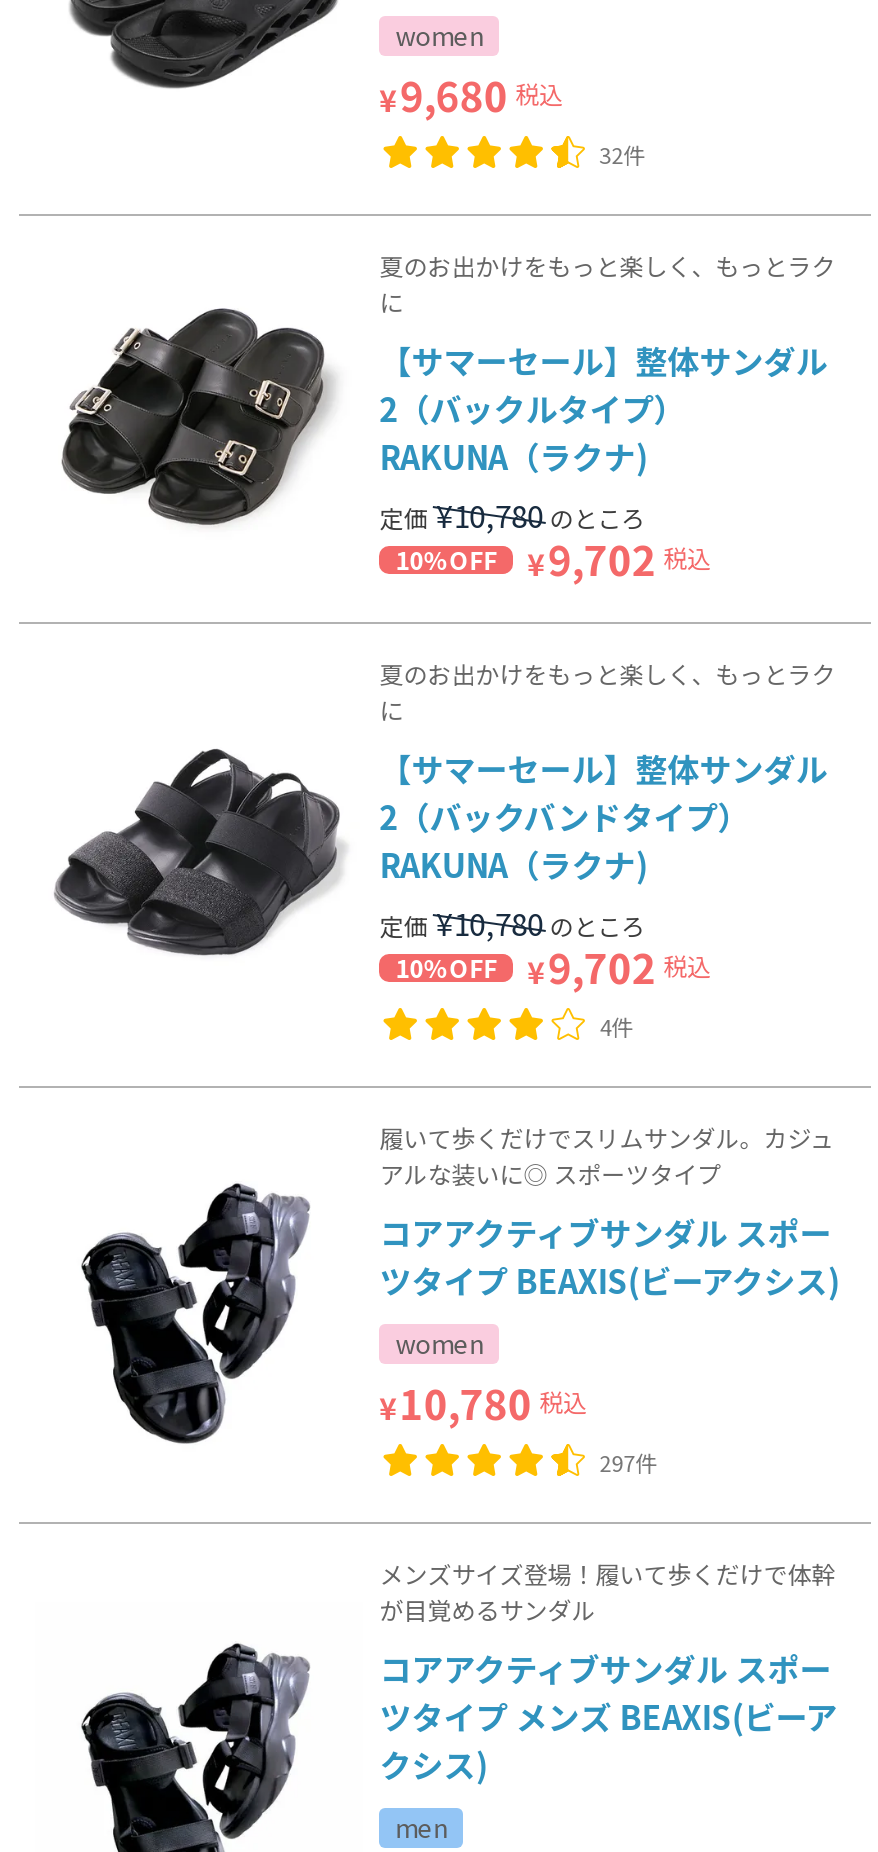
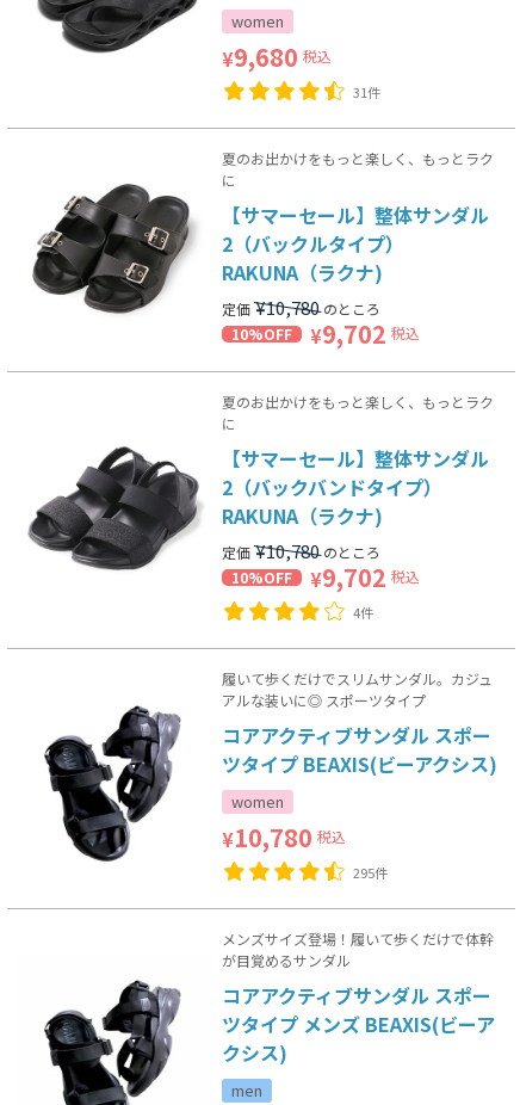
- 32件
+ 31件

- 297件
+ 295件
